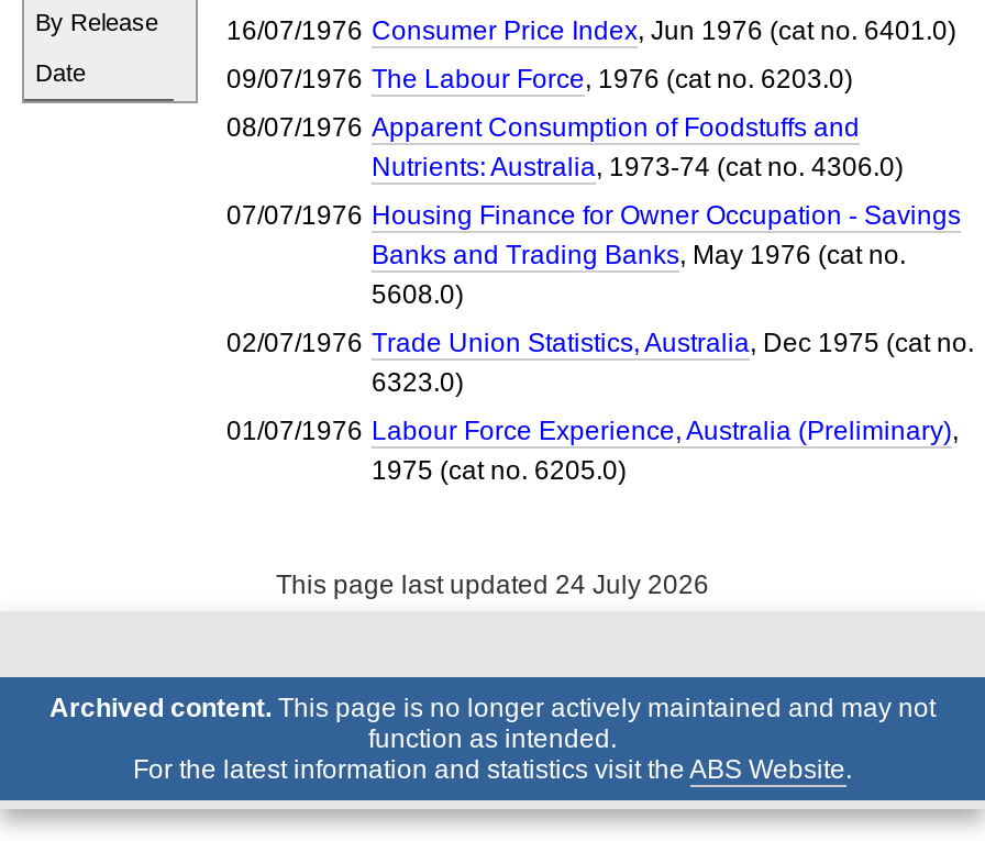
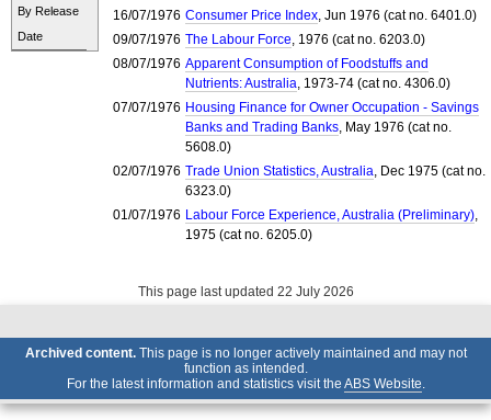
- This page last updated 24 July 2026
+ This page last updated 22 July 2026
